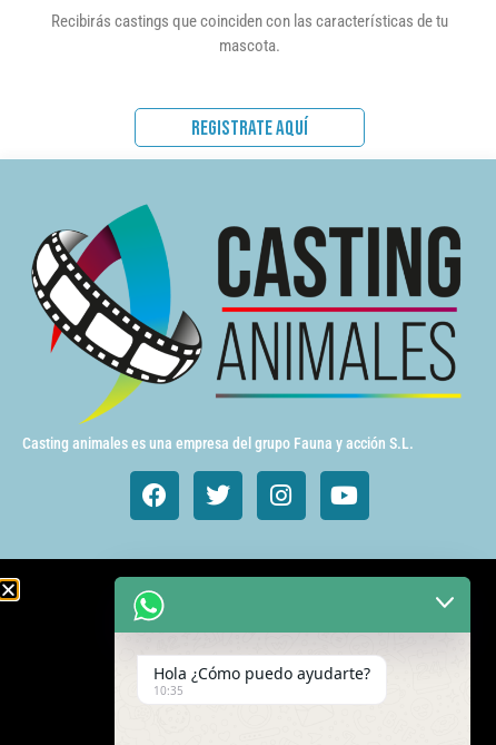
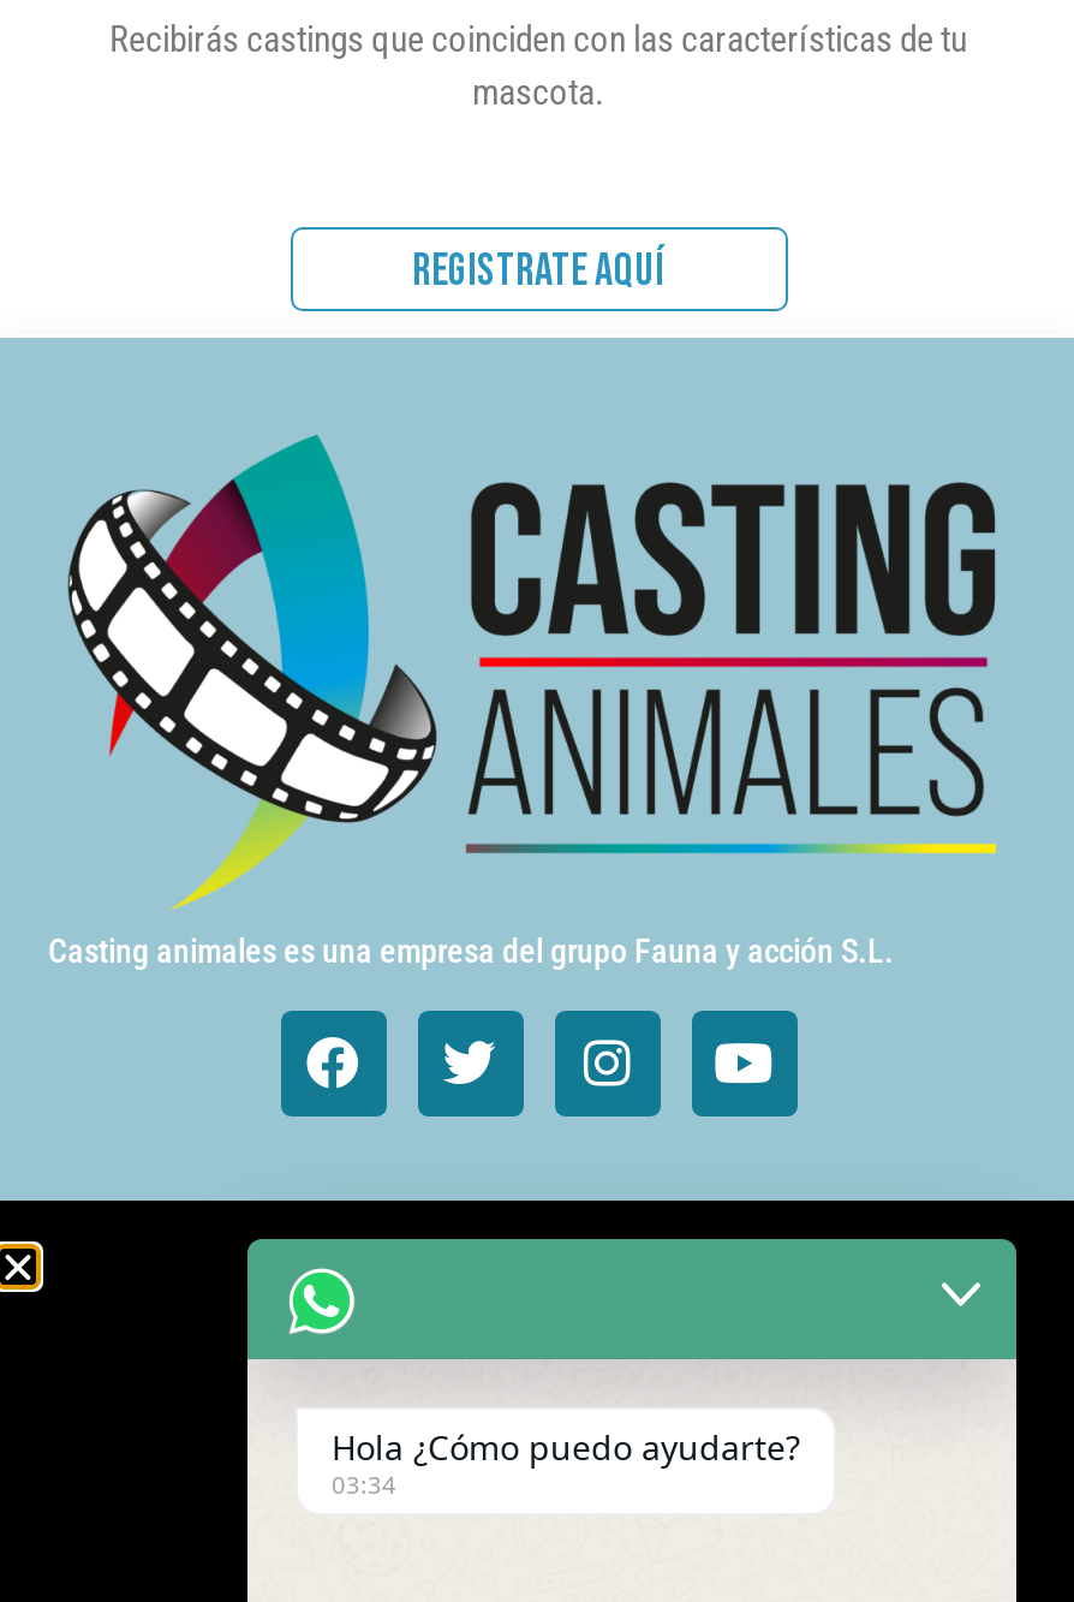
- 10:35
+ 03:34
